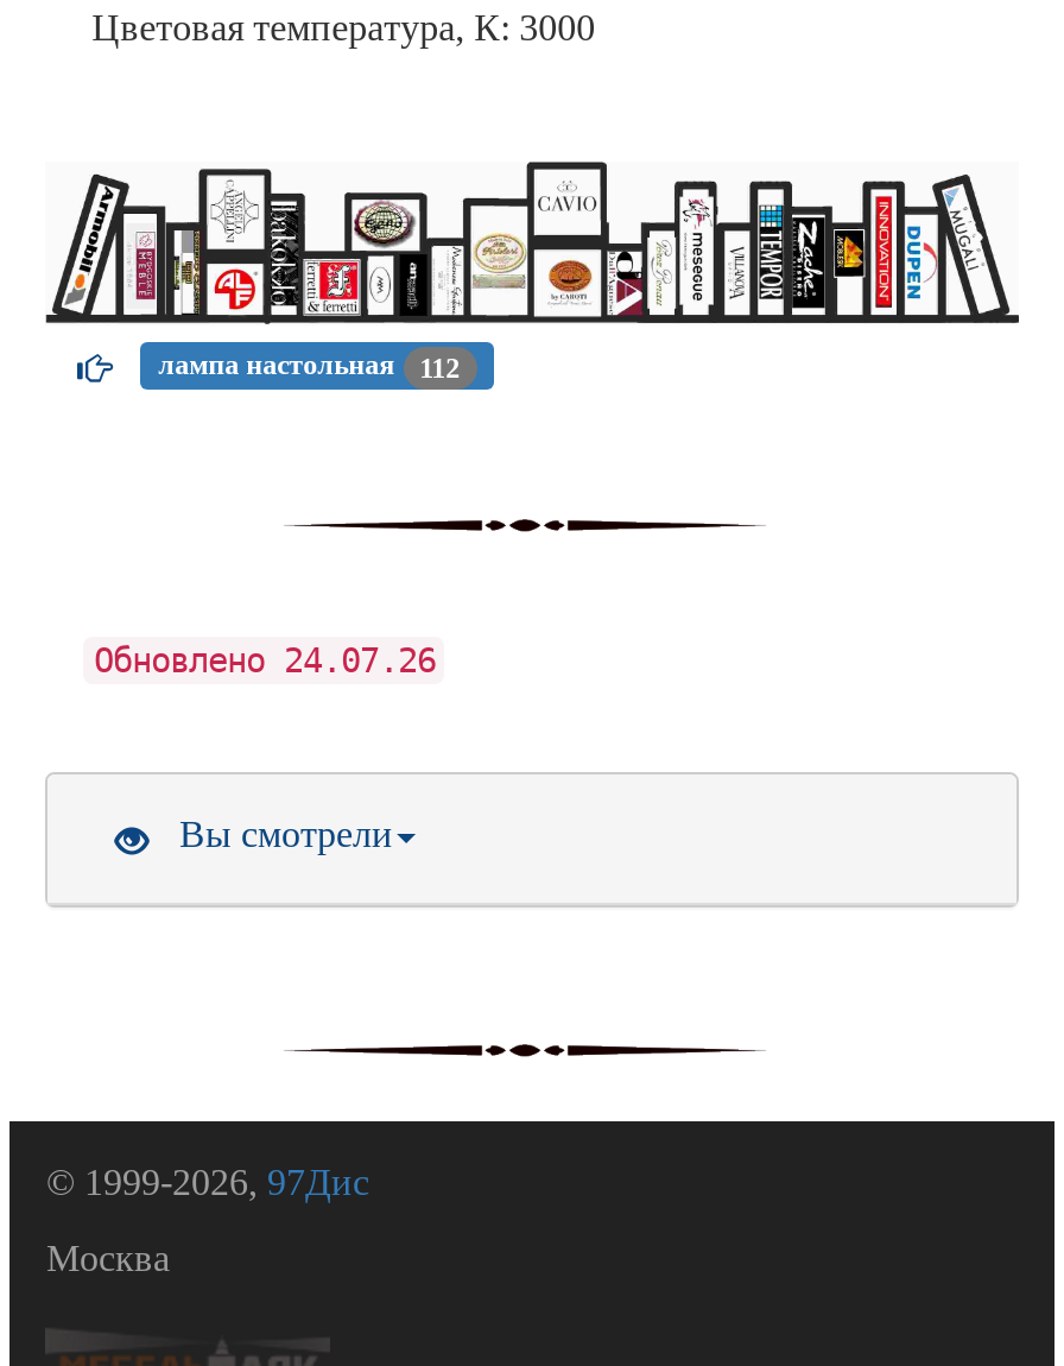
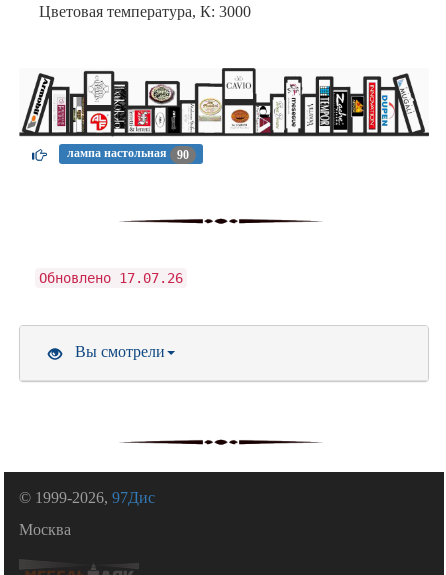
- лампа настольная 112
+ лампа настольная 90

- Обновлено 24.07.26
+ Обновлено 17.07.26
